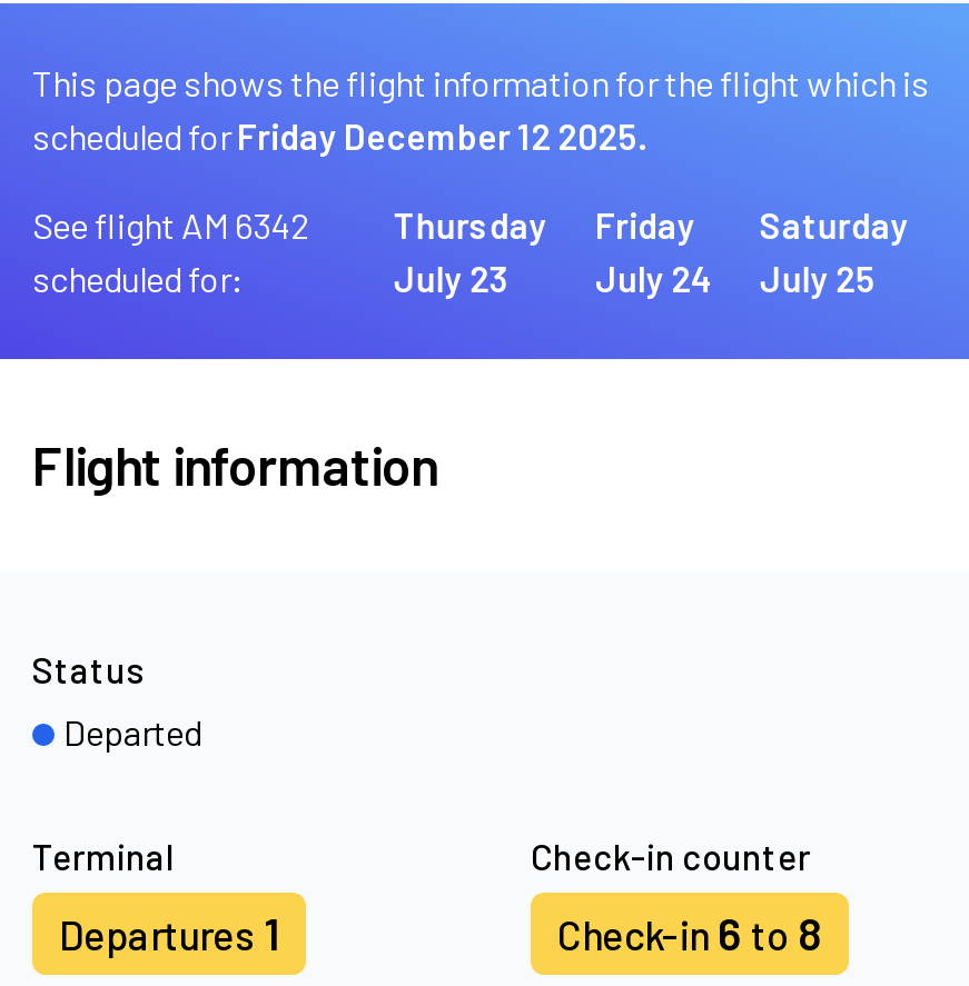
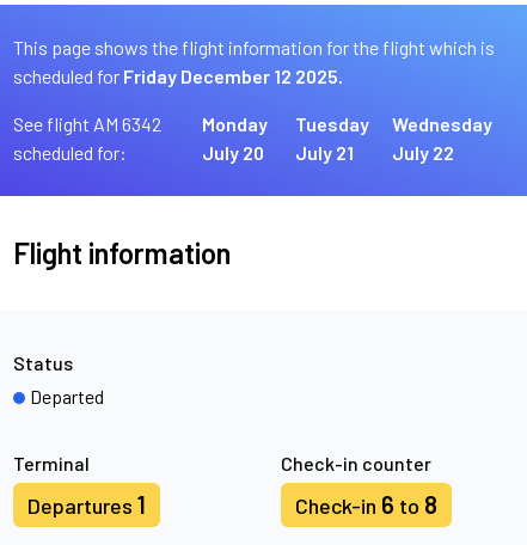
- Thursday
- July 23
+ Monday
+ July 20

- Friday
- July 24
+ Tuesday
+ July 21

- Saturday
- July 25
+ Wednesday
+ July 22
